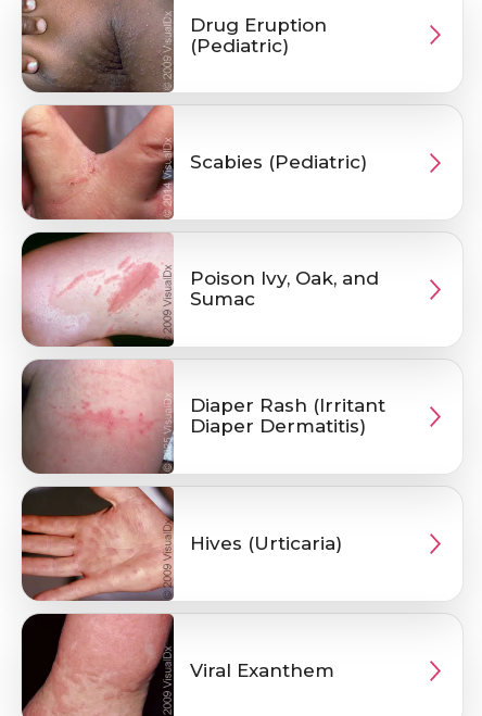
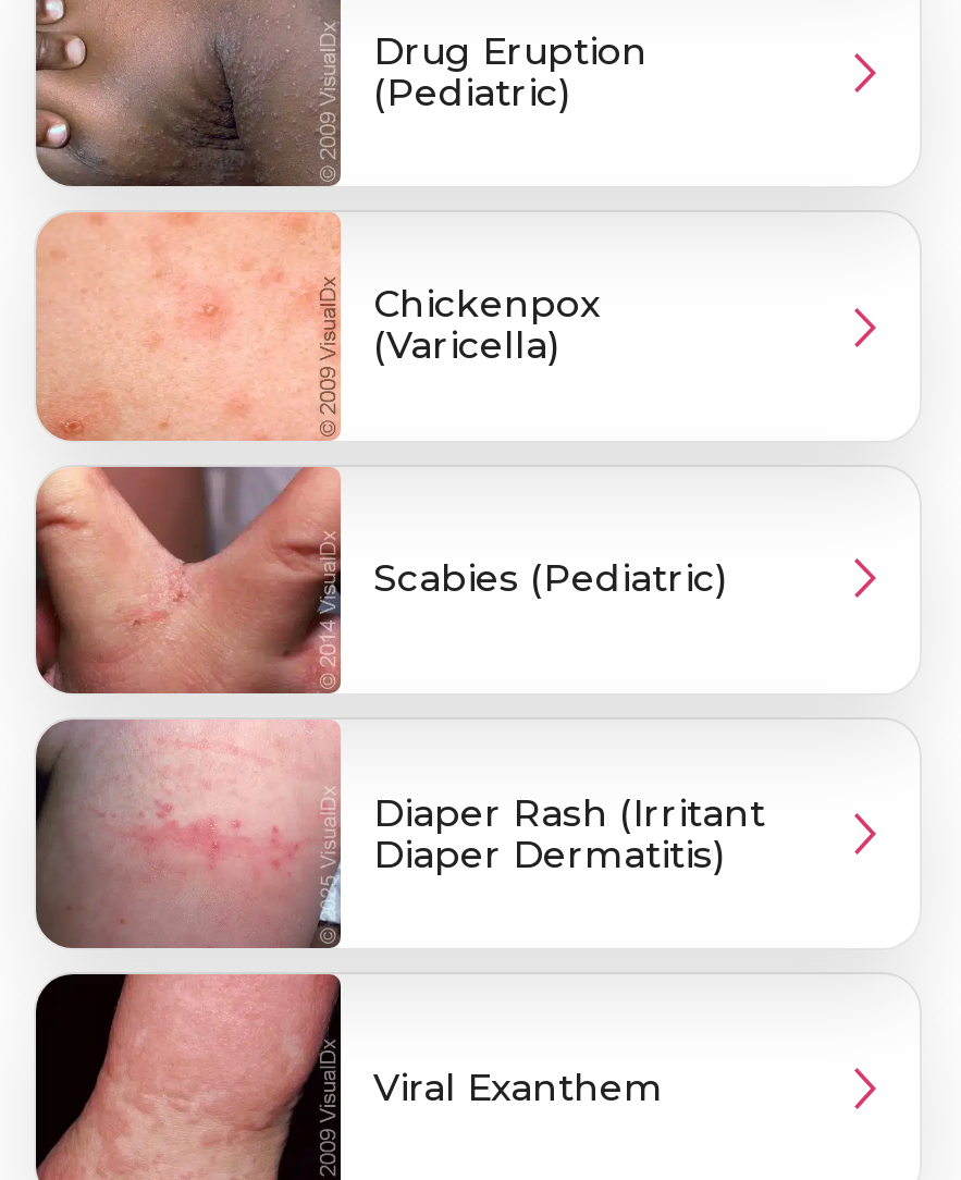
+ [image]
+ Chickenpox
+ (Varicella)

moved down: Scabies (Pediatric)

- [image]
- Poison Ivy, Oak, and
- Sumac

- [image]
- Hives (Urticaria)
